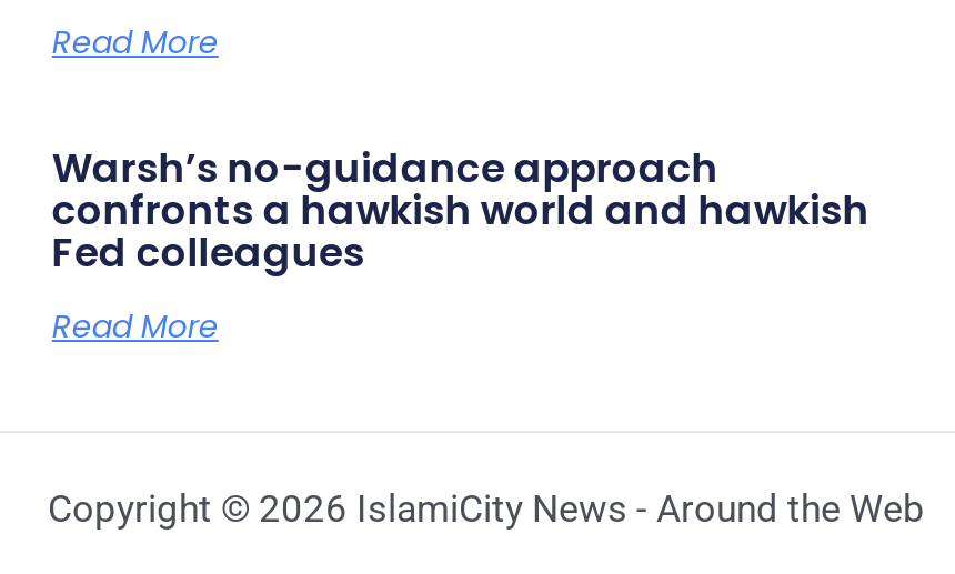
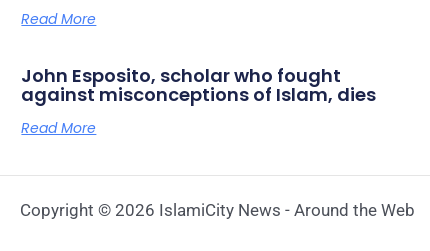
- Warsh’s no-guidance approach
- confronts a hawkish world and hawkish
- Fed colleagues
+ John Esposito, scholar who fought
+ against misconceptions of Islam, dies
